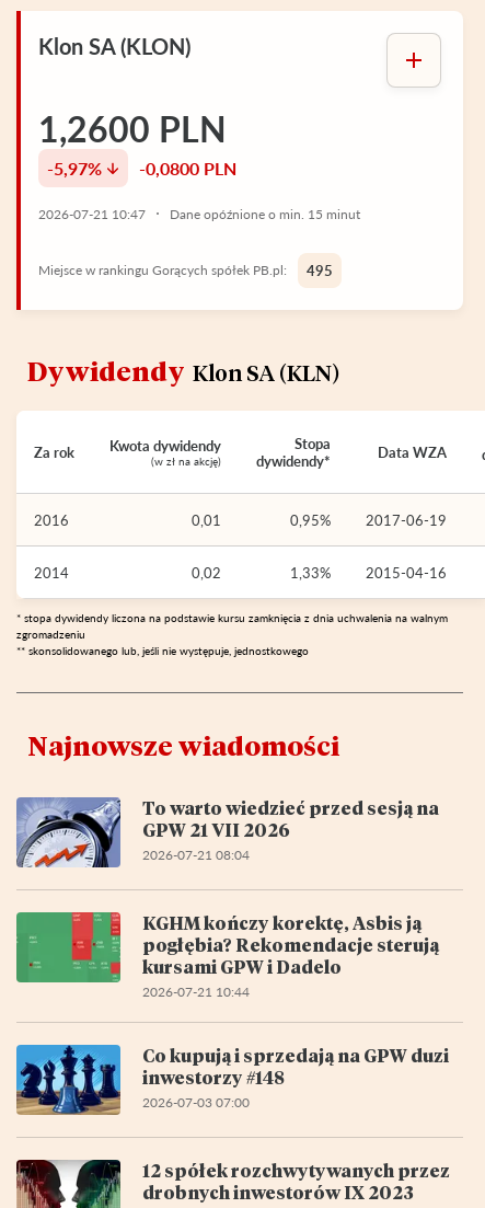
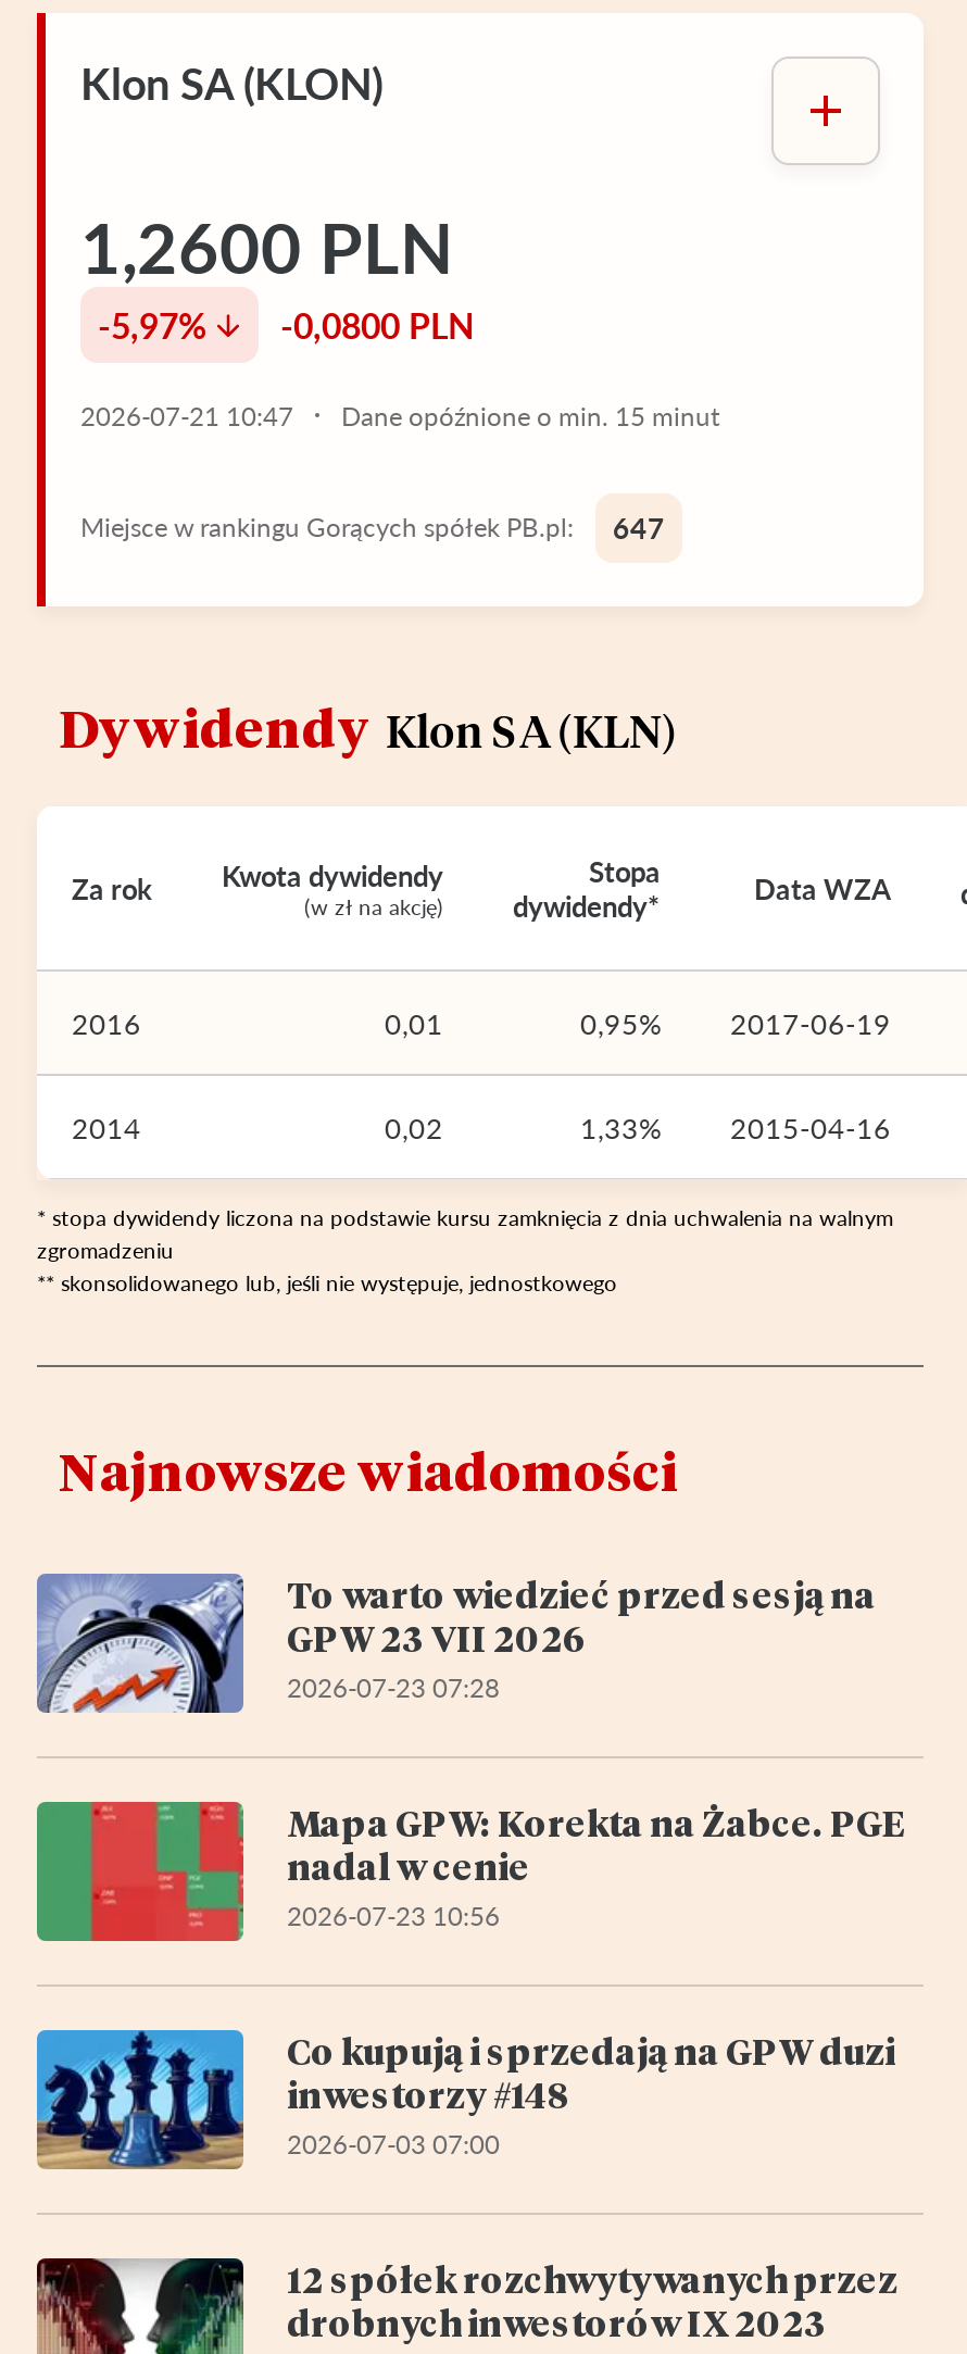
- Miejsce w rankingu Gorących spółek PB.pl: 495
+ Miejsce w rankingu Gorących spółek PB.pl: 647

- GPW 21 VII 2026
- 2026-07-21 08:04
+ GPW 23 VII 2026
+ 2026-07-23 07:28

- [image]
- KGHM kończy korektę, Asbis ją
- pogłębia? Rekomendacje sterują
- kursami GPW i Dadelo
- 2026-07-21 10:44
+ [image]
+ Mapa GPW: Korekta na Żabce. PGE
+ nadal w cenie
+ 2026-07-23 10:56
